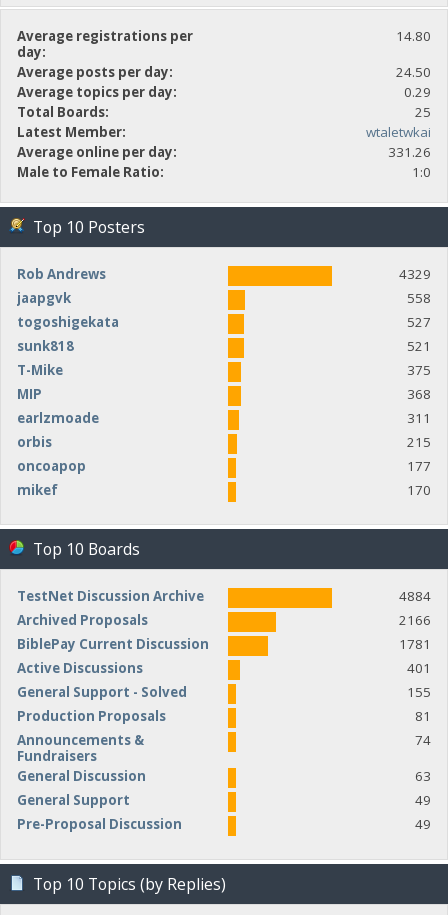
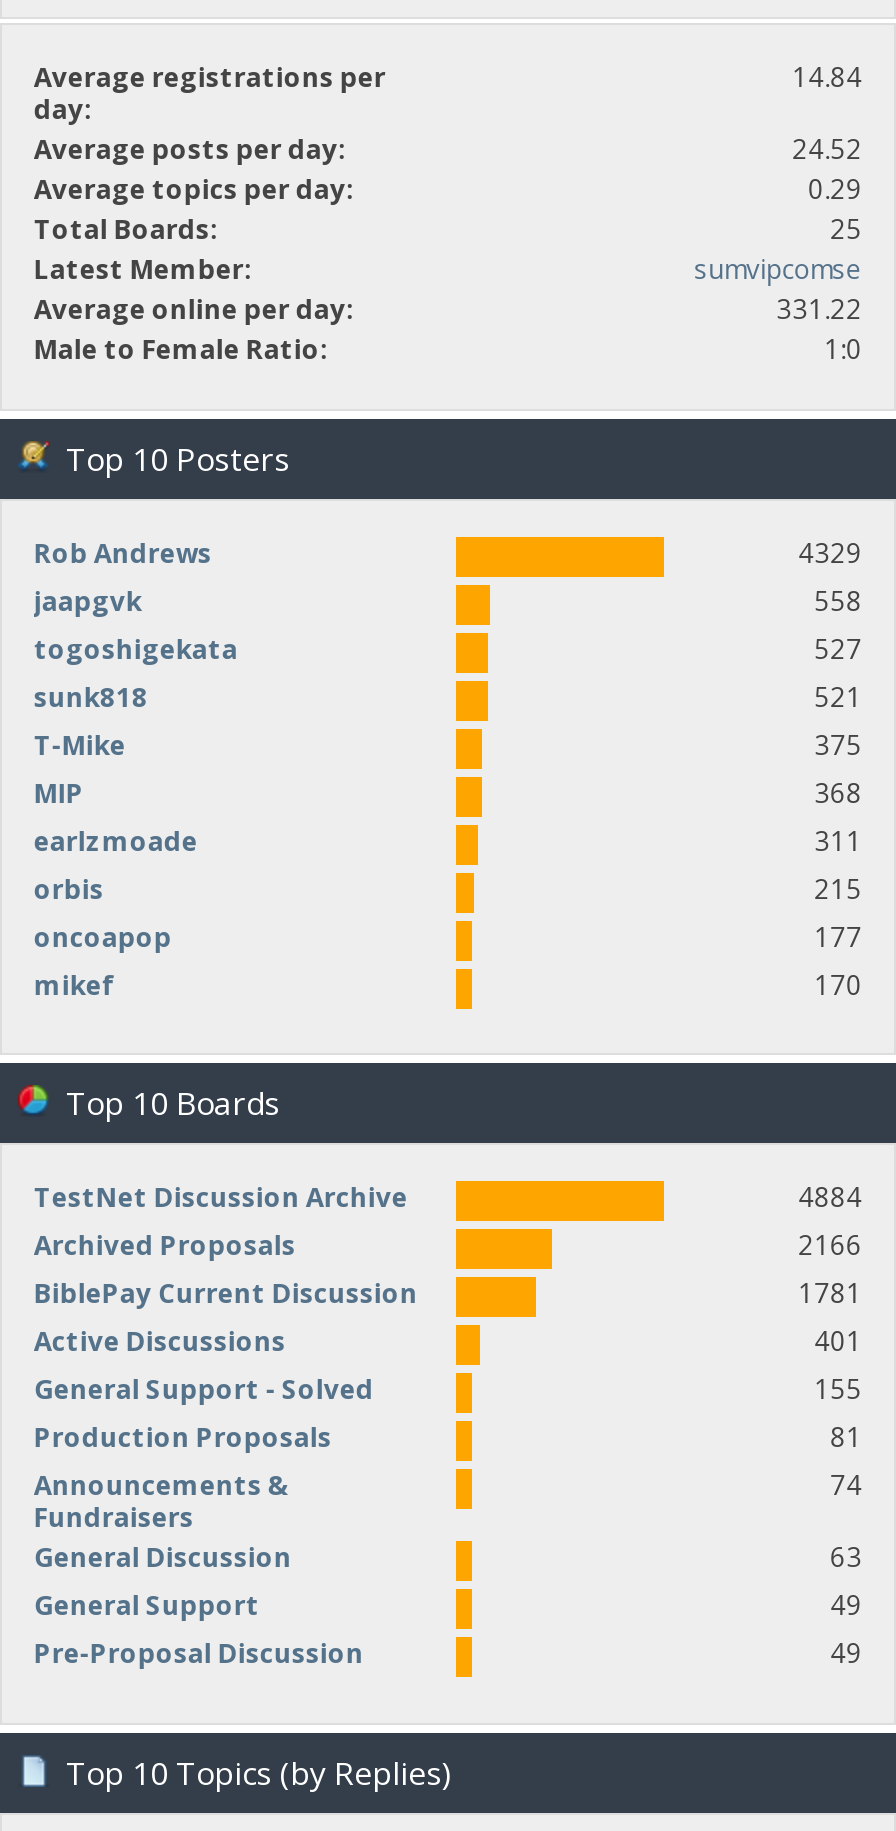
- 14.80
+ 14.84

- 24.50
+ 24.52

- wtaletwkai
+ sumvipcomse

- 331.26
+ 331.22
